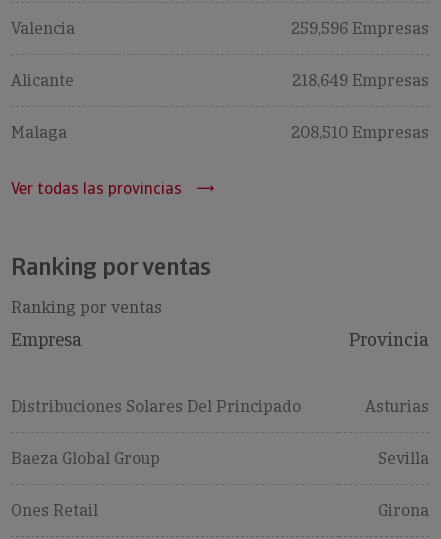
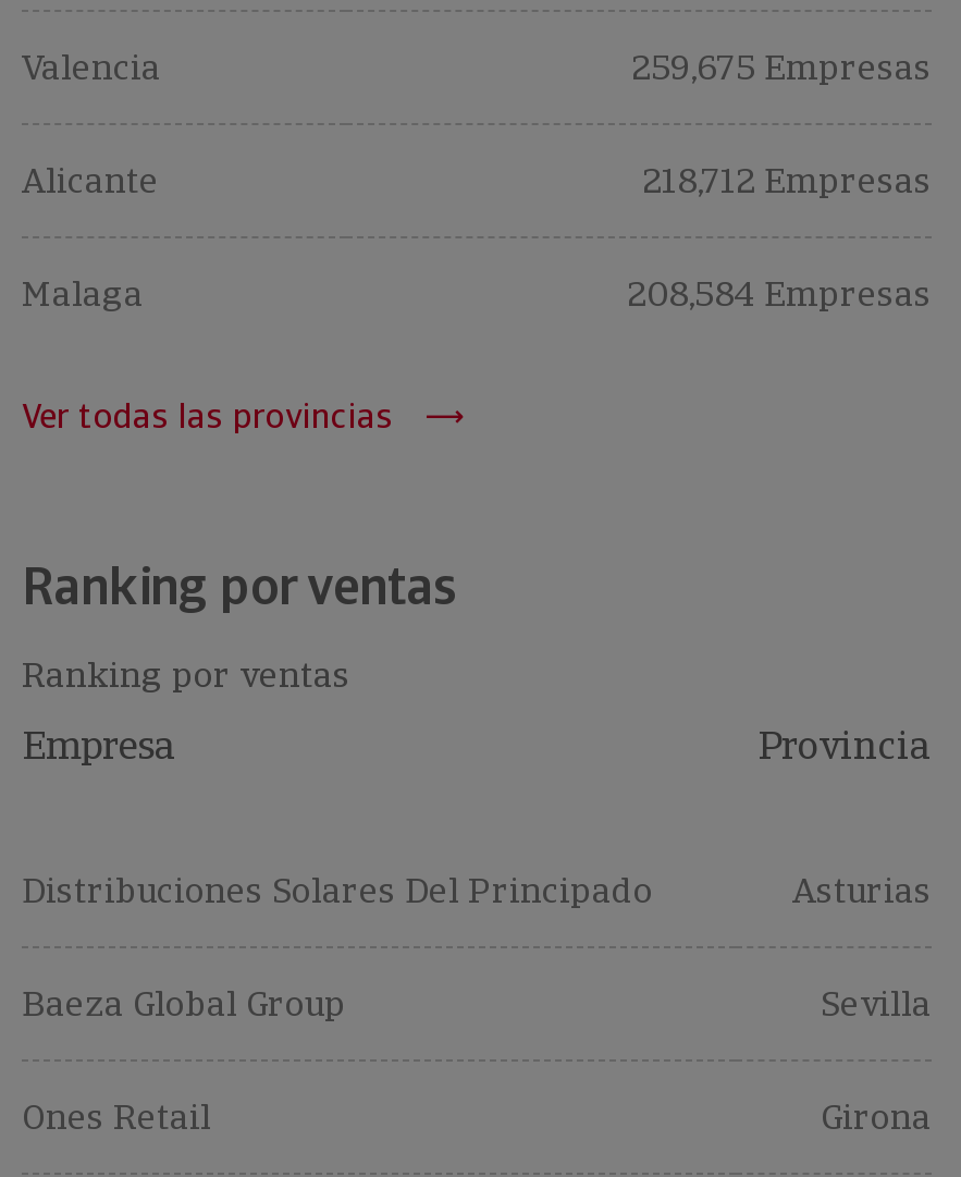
- 259,596 Empresas
+ 259,675 Empresas

- 218,649 Empresas
+ 218,712 Empresas

- 208,510 Empresas
+ 208,584 Empresas
